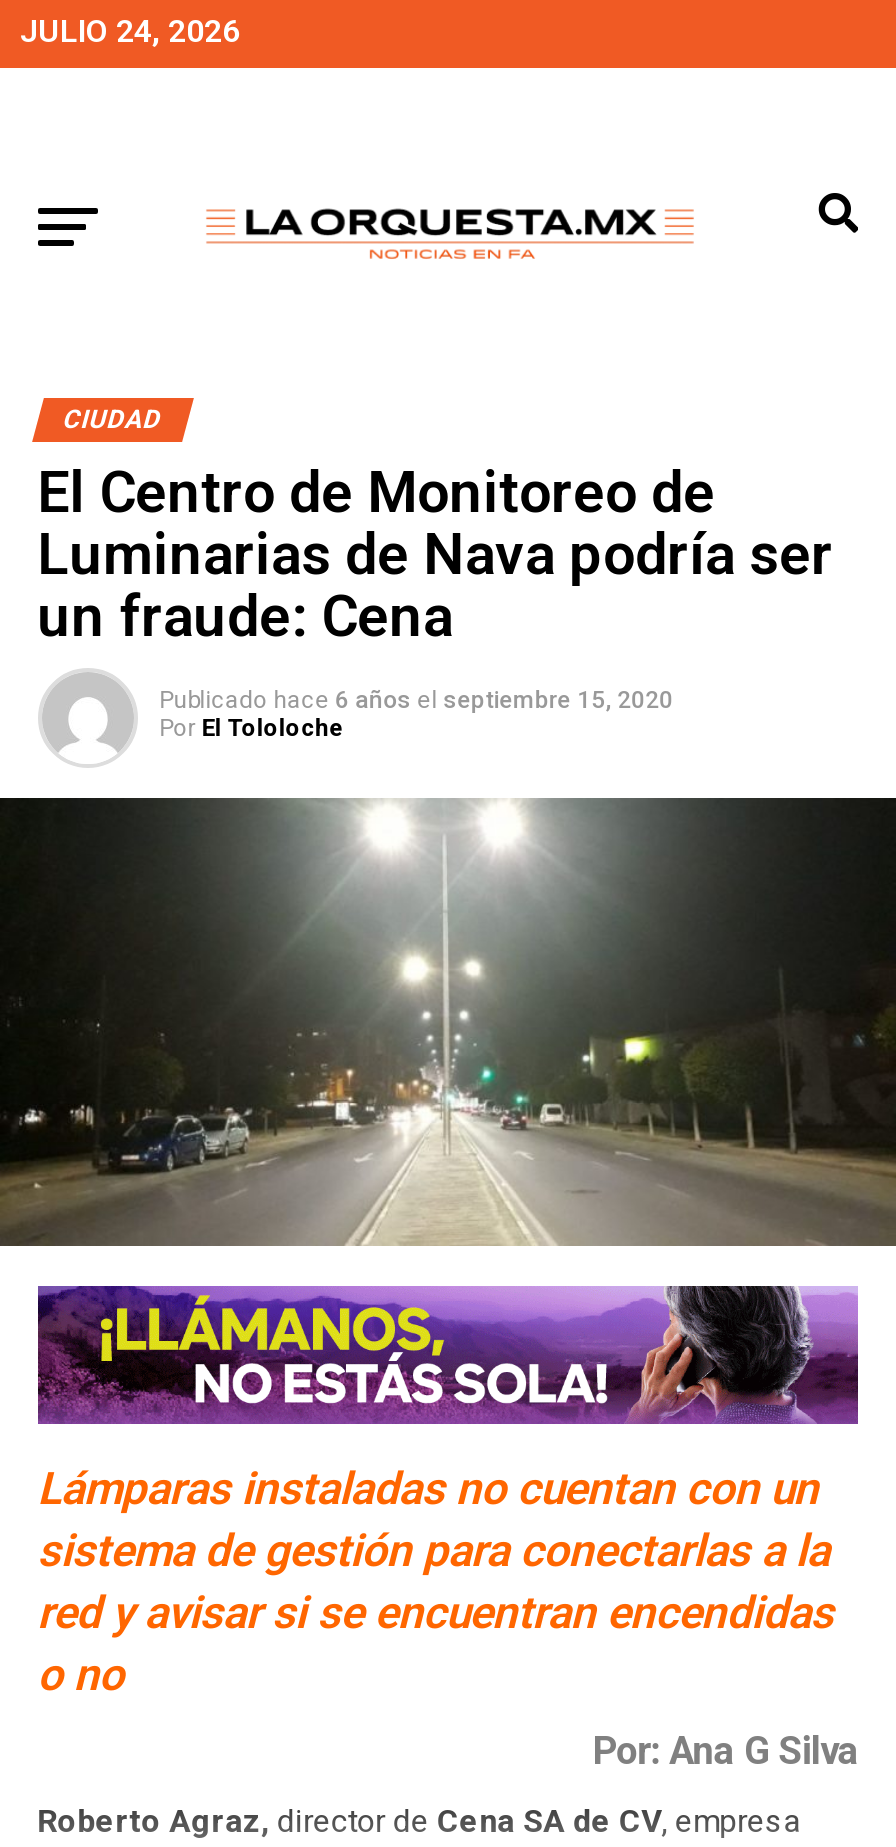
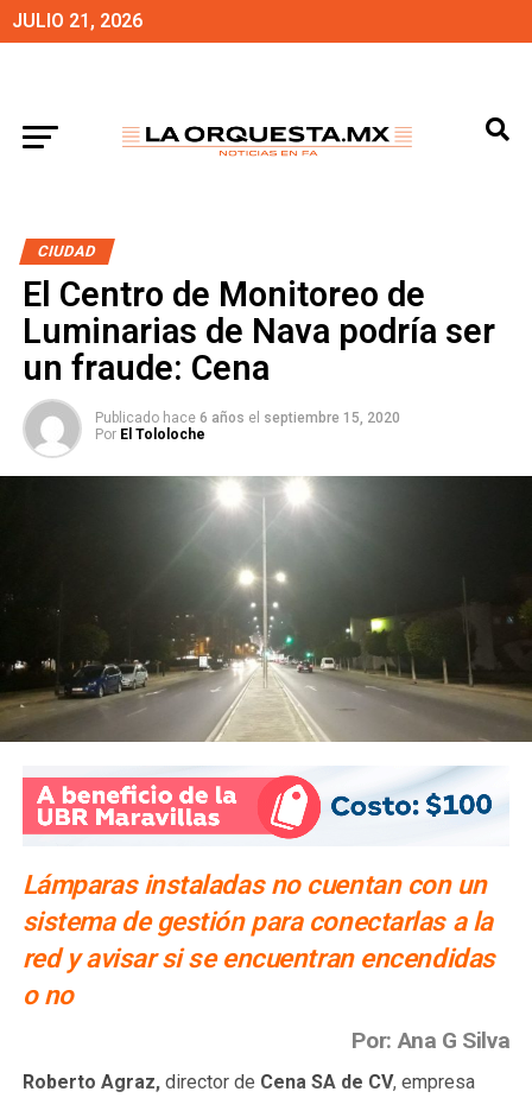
- JULIO 24, 2026
+ JULIO 21, 2026

- [image]
+ [image]
